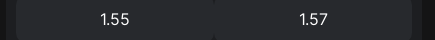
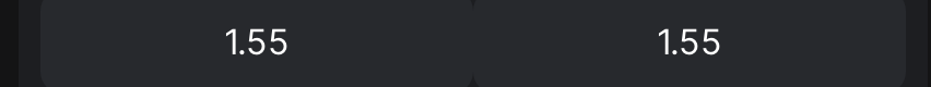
- 1.57
+ 1.55
